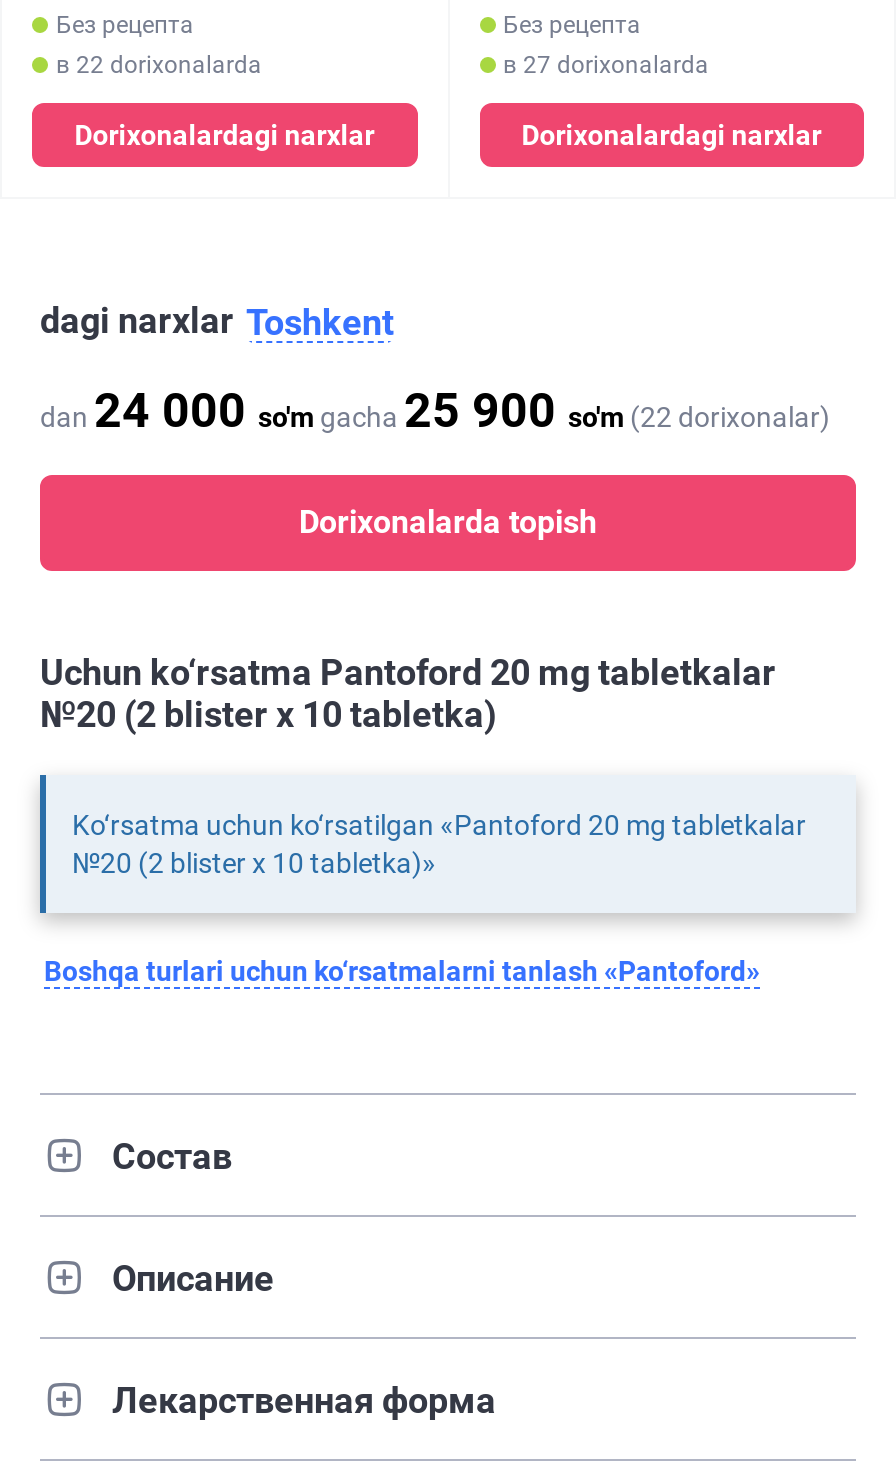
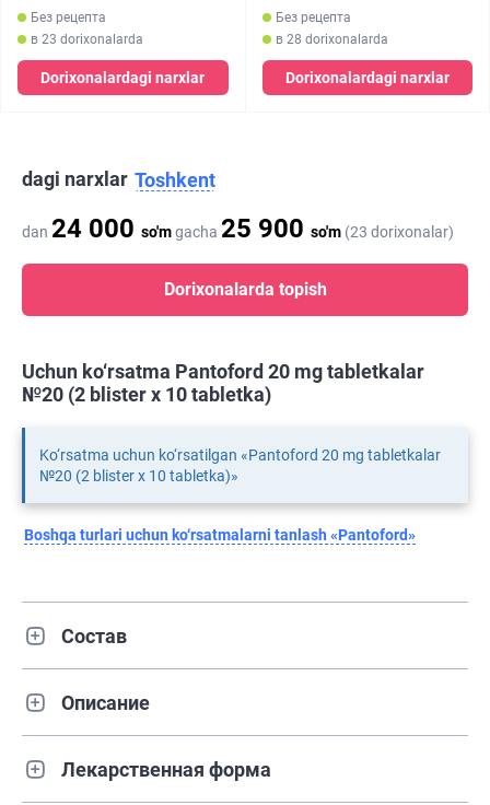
- в 22 dorixonalarda
+ в 23 dorixonalarda

- в 27 dorixonalarda
+ в 28 dorixonalarda

- dan 24 000 so'mgacha 25 900 so'm(22 dorixonalar)
+ dan 24 000 so'mgacha 25 900 so'm(23 dorixonalar)
